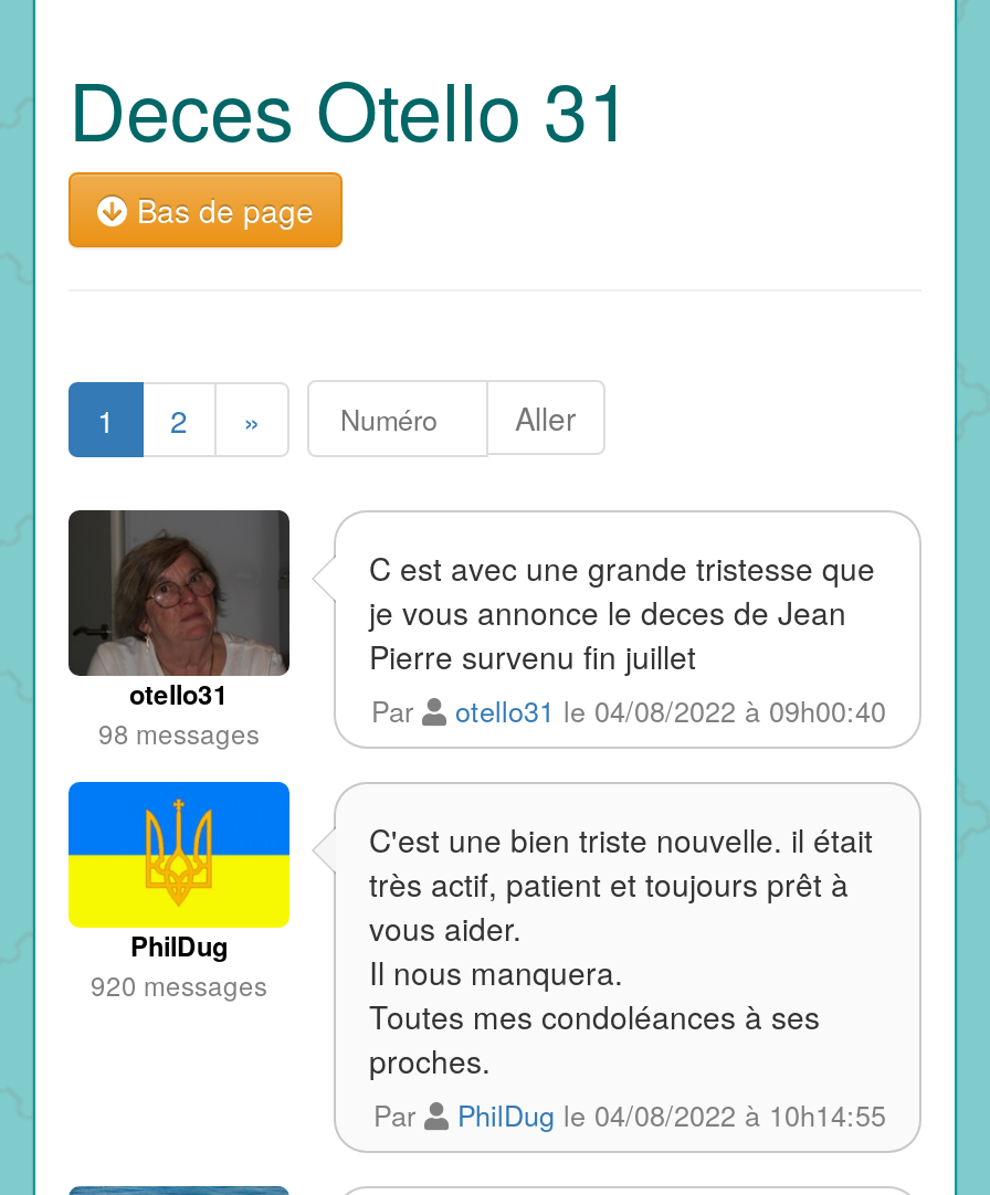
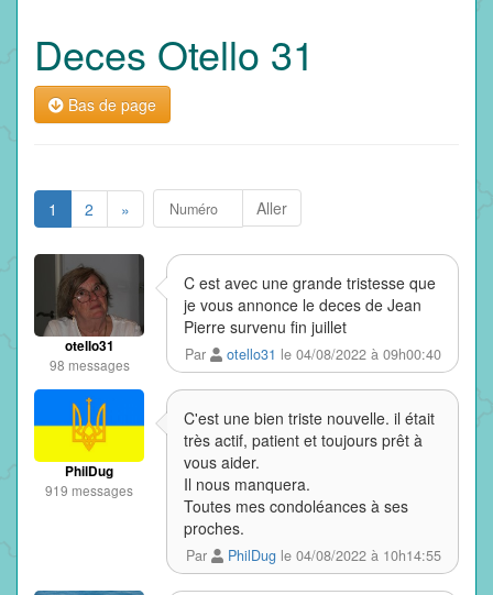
- 920 messages
+ 919 messages
